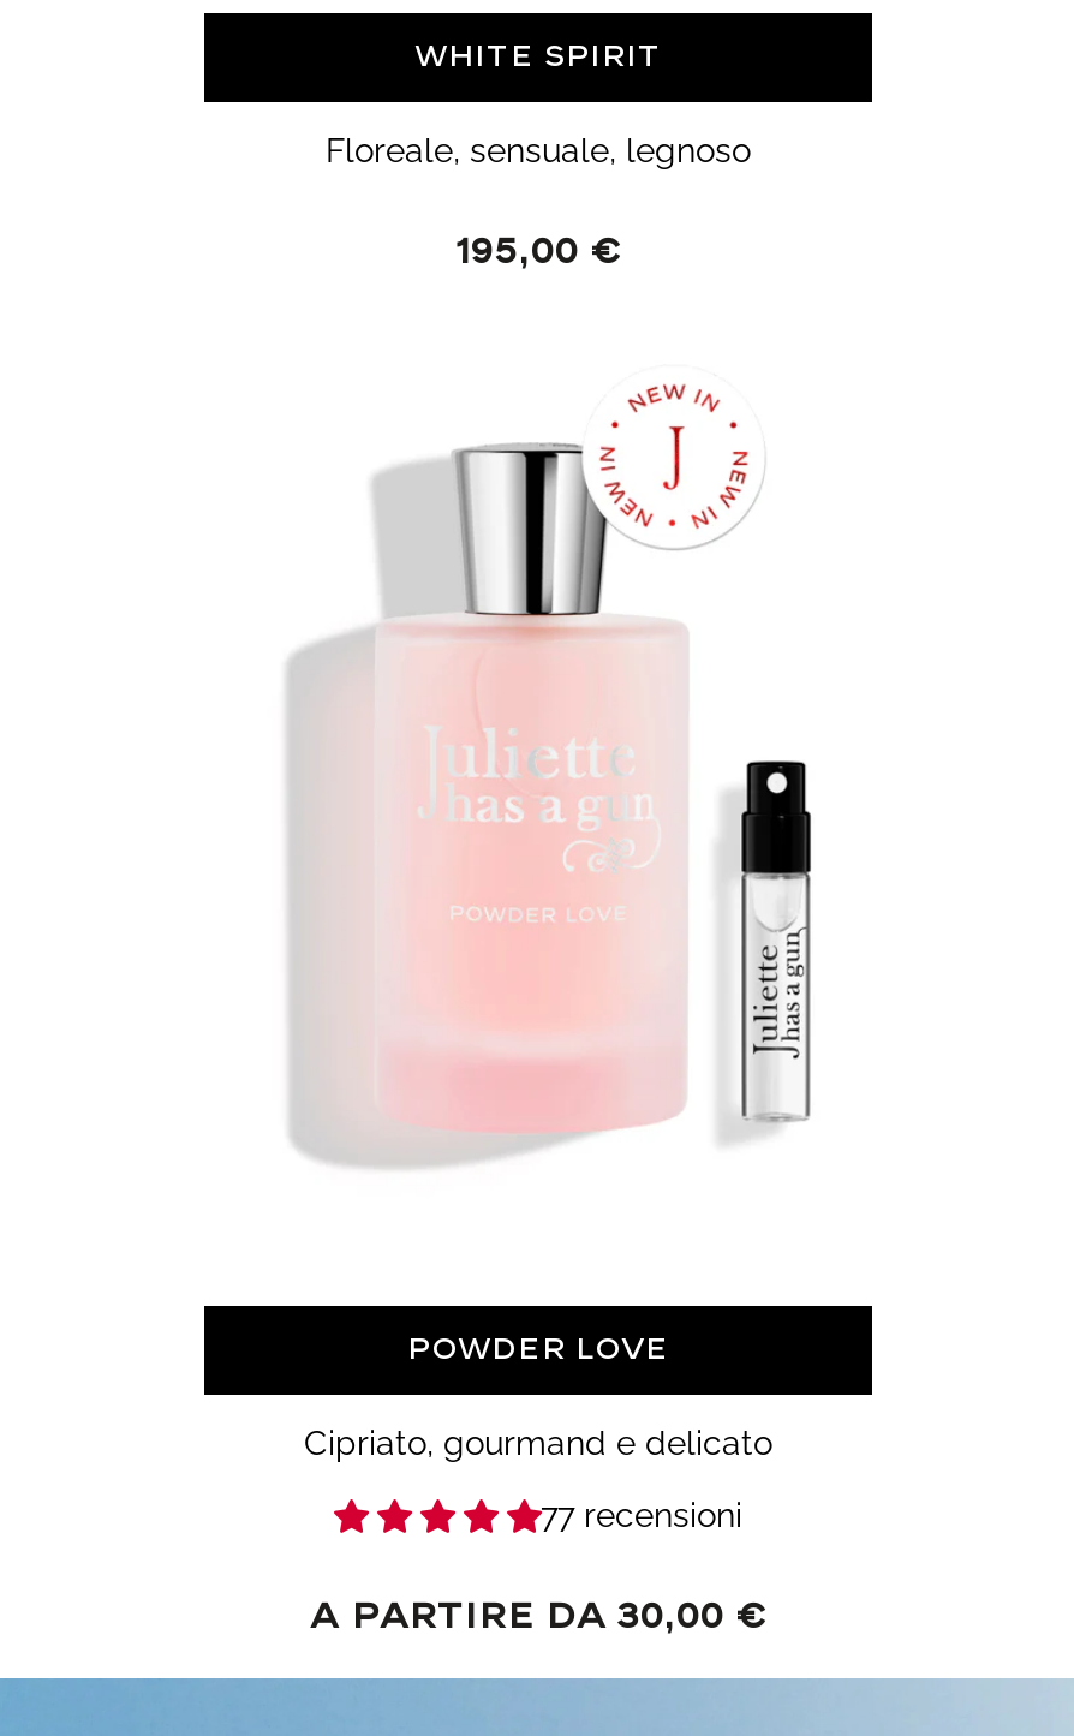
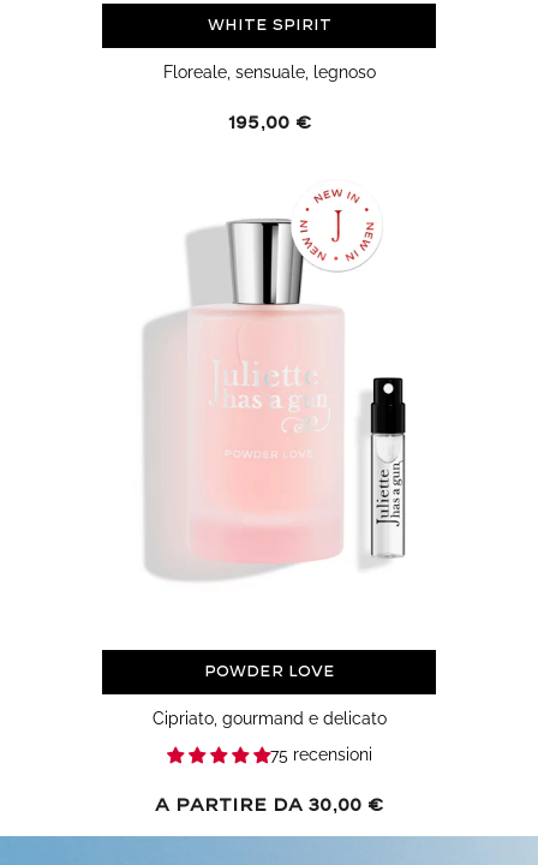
- 77 recensioni
+ 75 recensioni
